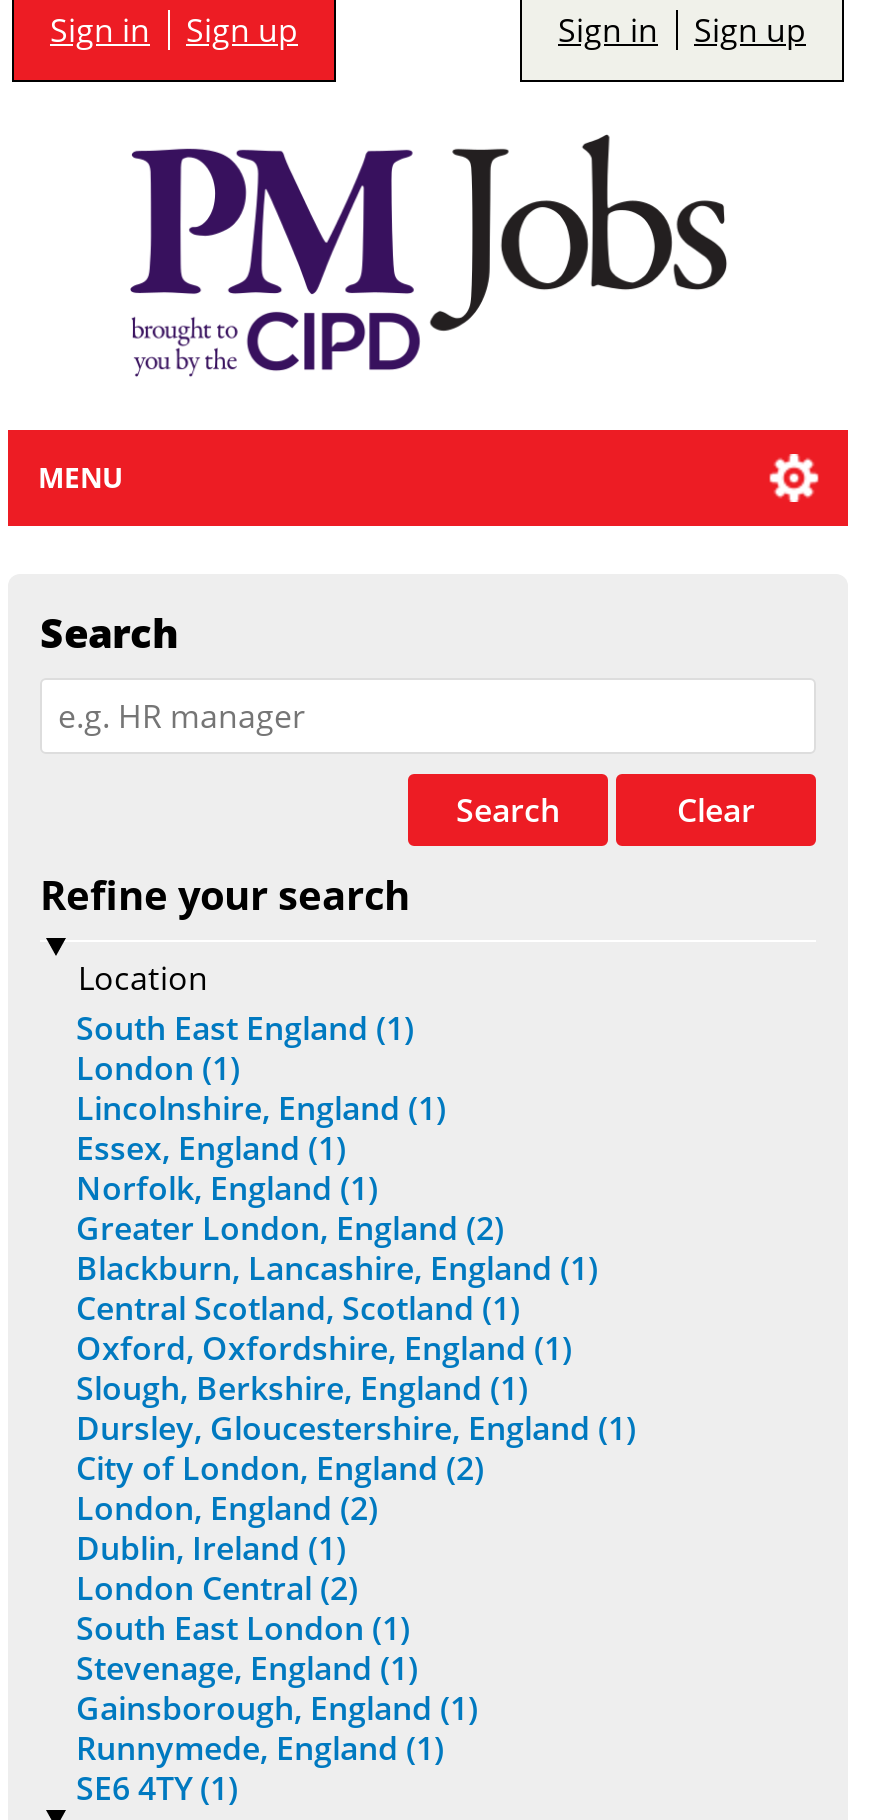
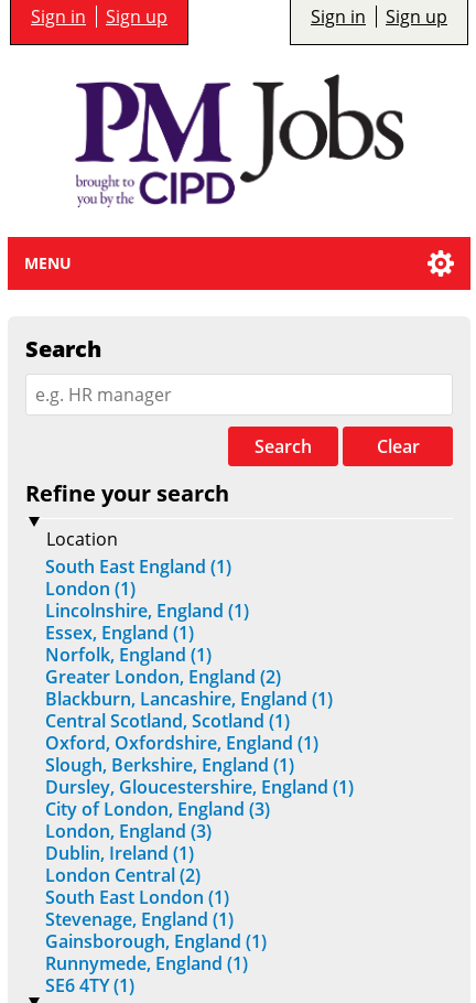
- City of London, England (2)
+ City of London, England (3)

- London, England (2)
+ London, England (3)
